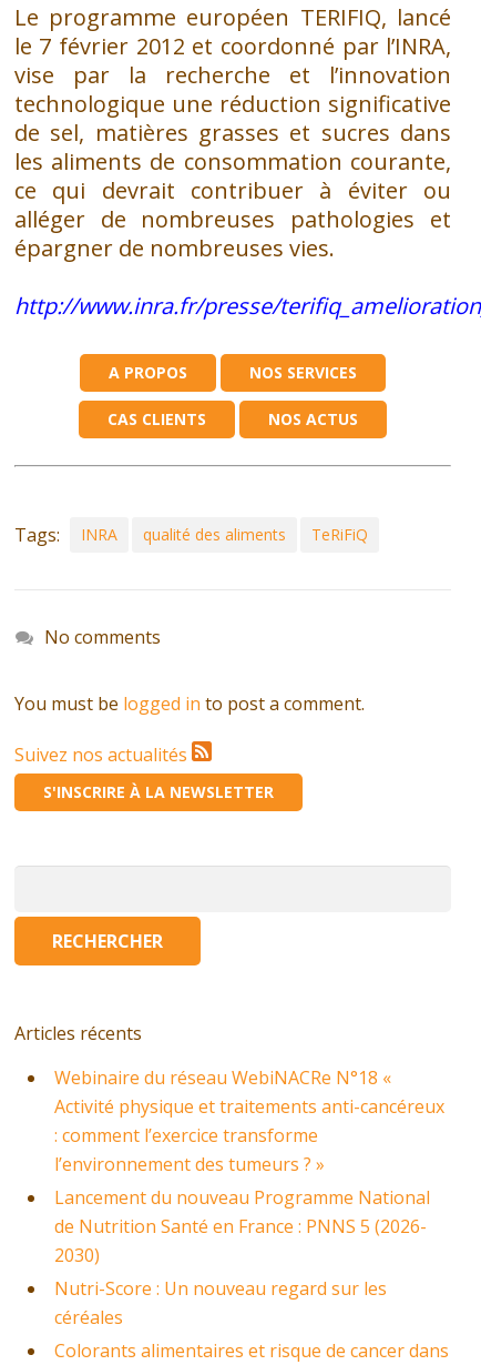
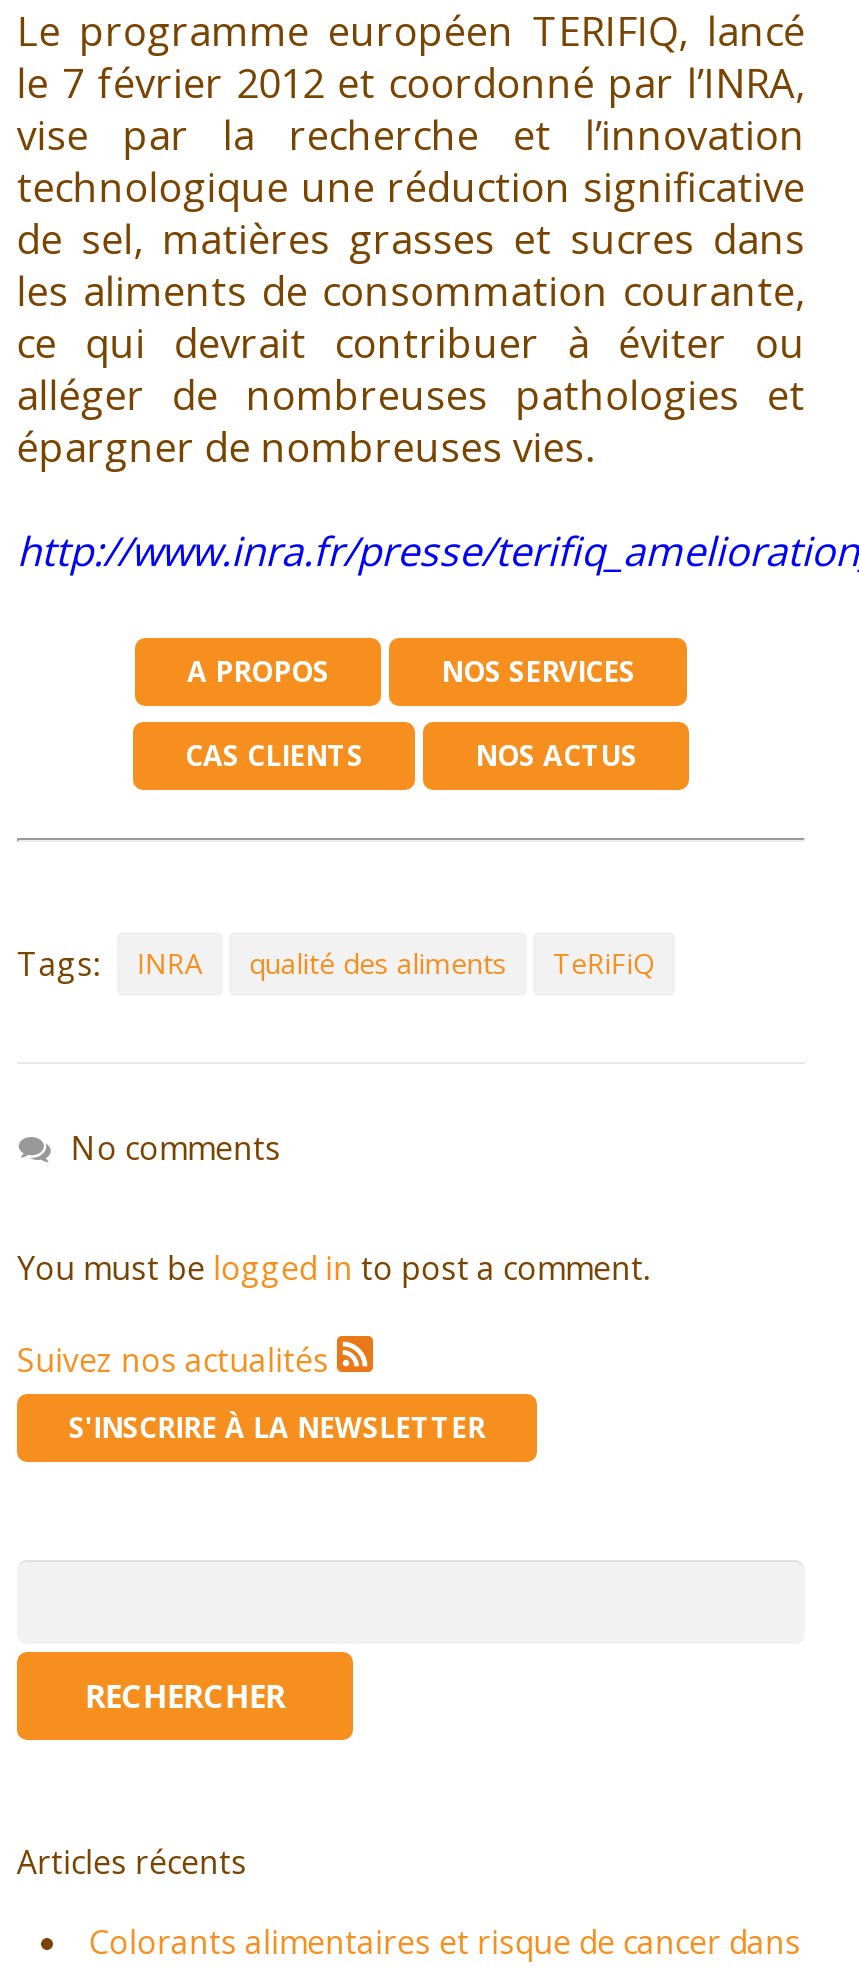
- Webinaire du réseau WebiNACRe N°18 «
- Activité physique et traitements anti-cancéreux
- : comment l’exercice transforme
- l’environnement des tumeurs ? »
- Lancement du nouveau Programme National
- de Nutrition Santé en France : PNNS 5 (2026-
- 2030)
- Nutri-Score : Un nouveau regard sur les
- céréales
